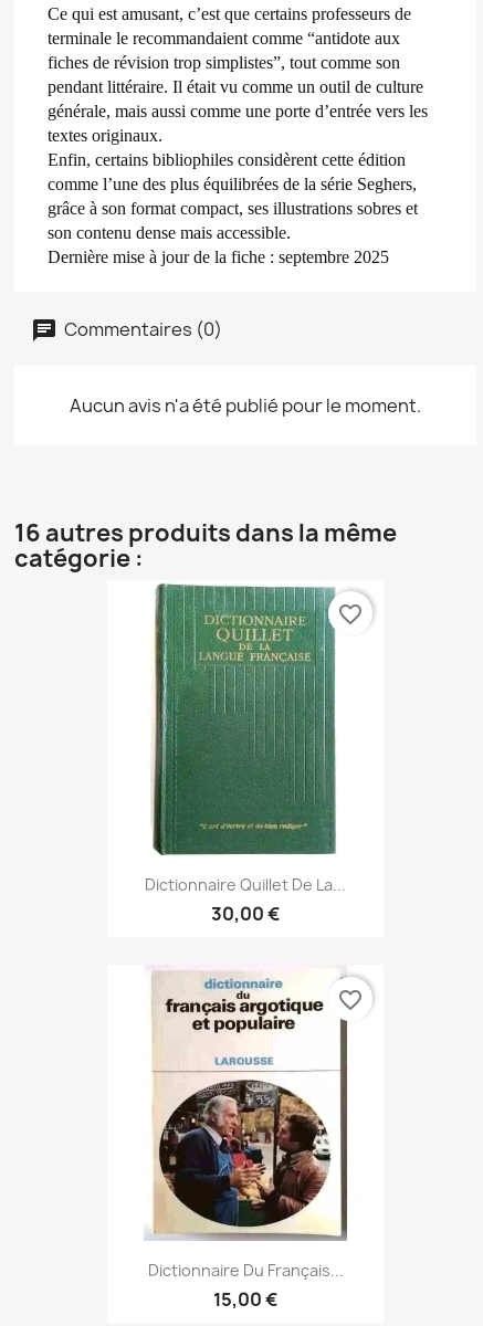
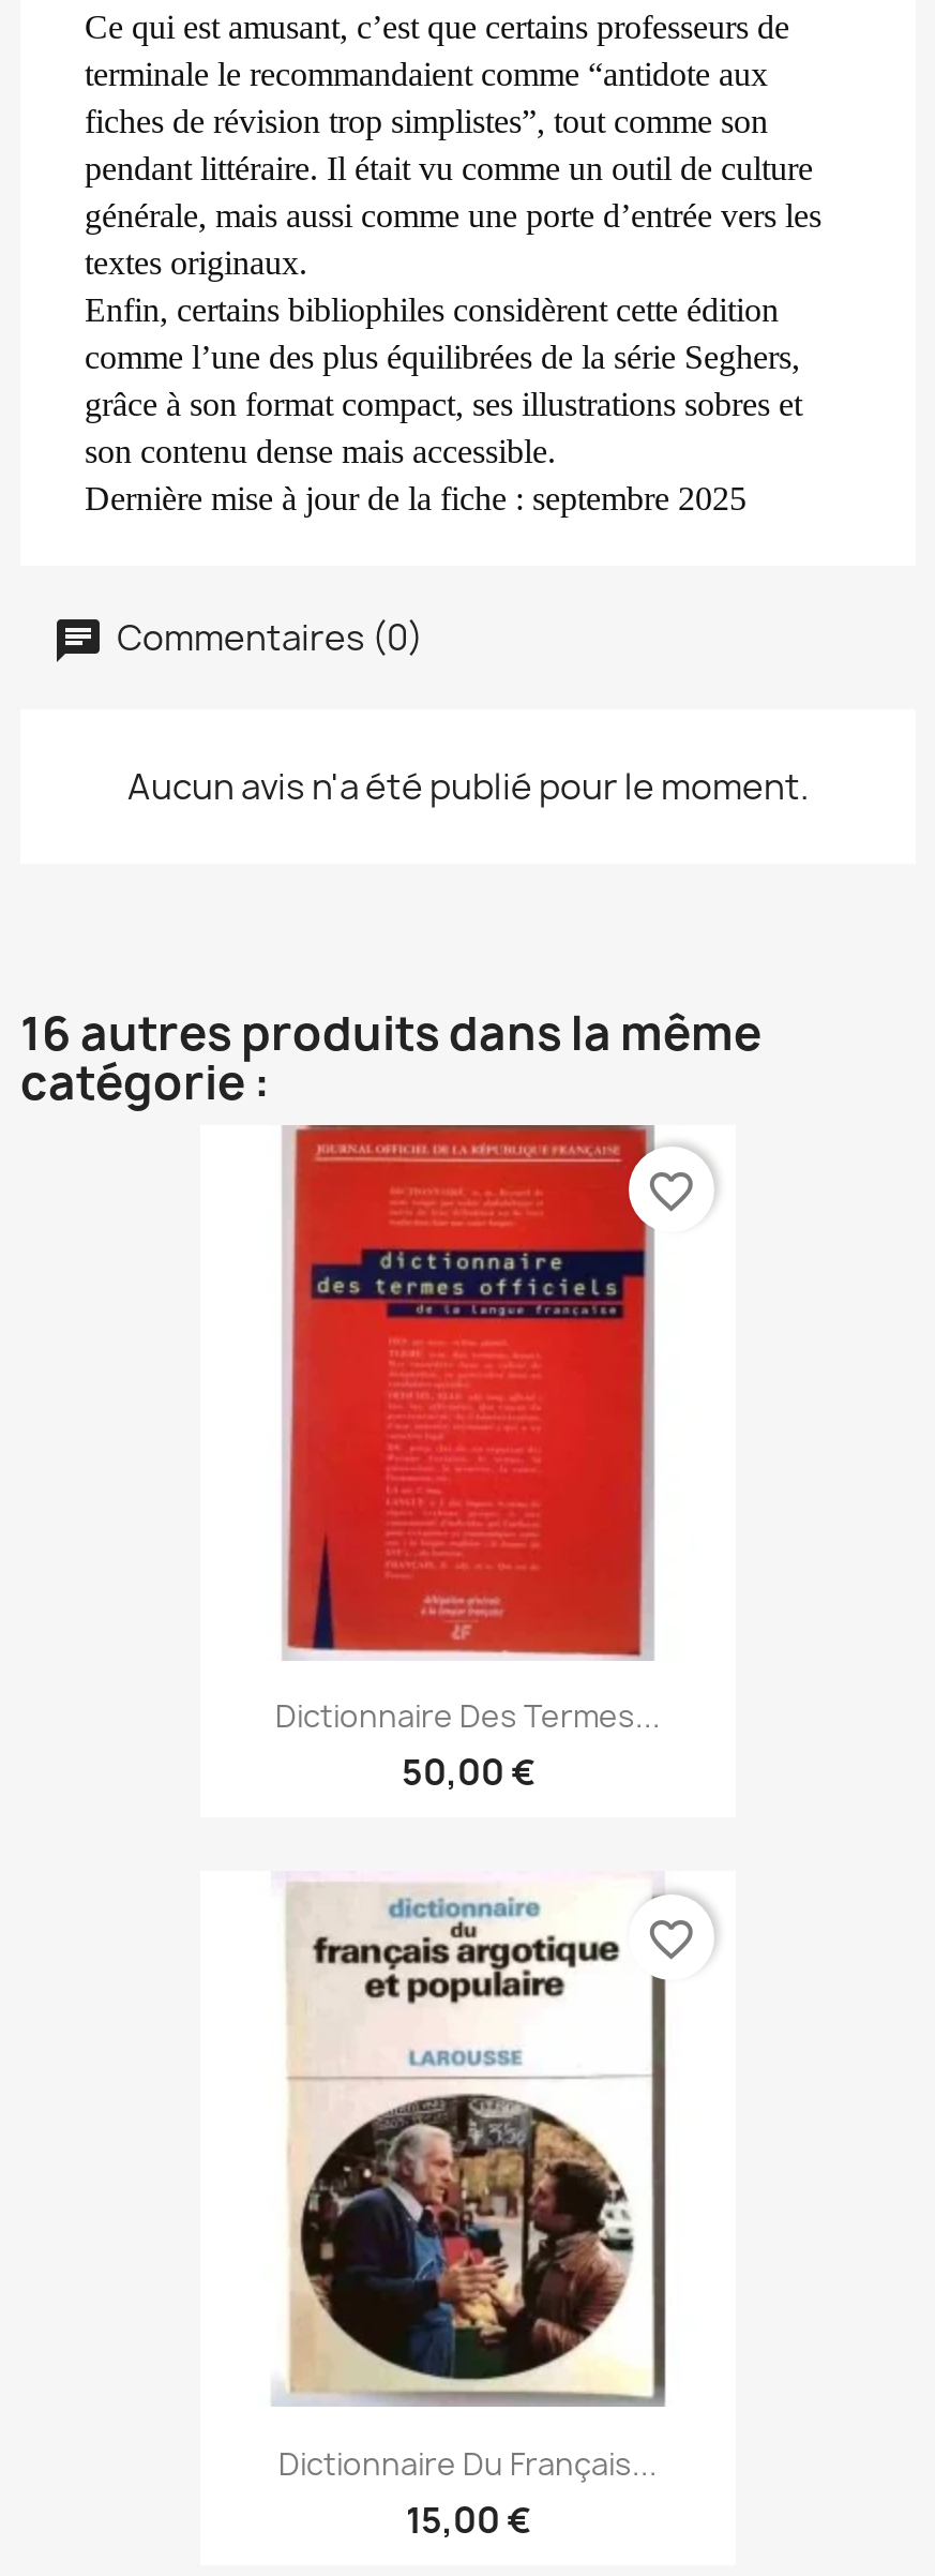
- [image]
- Dictionnaire Quillet De La...
- 30,00 €
+ [image]
+ Dictionnaire Des Termes...
+ 50,00 €
